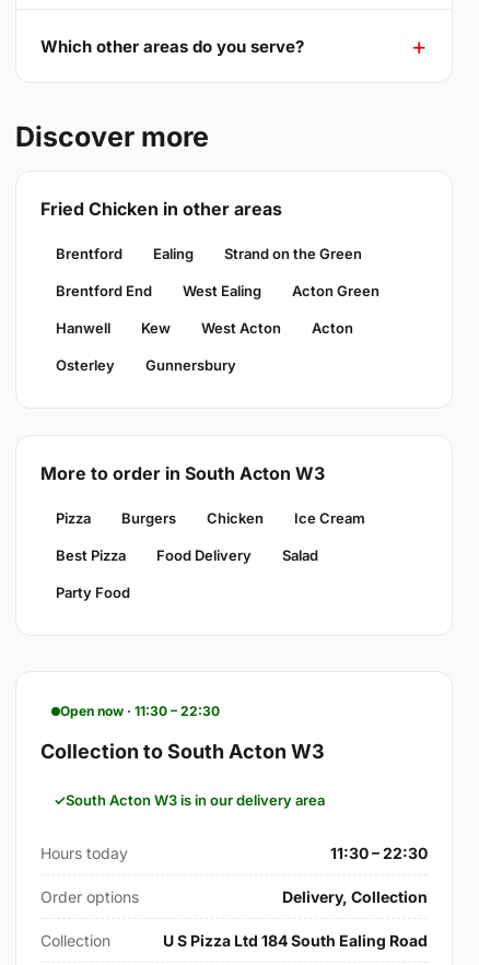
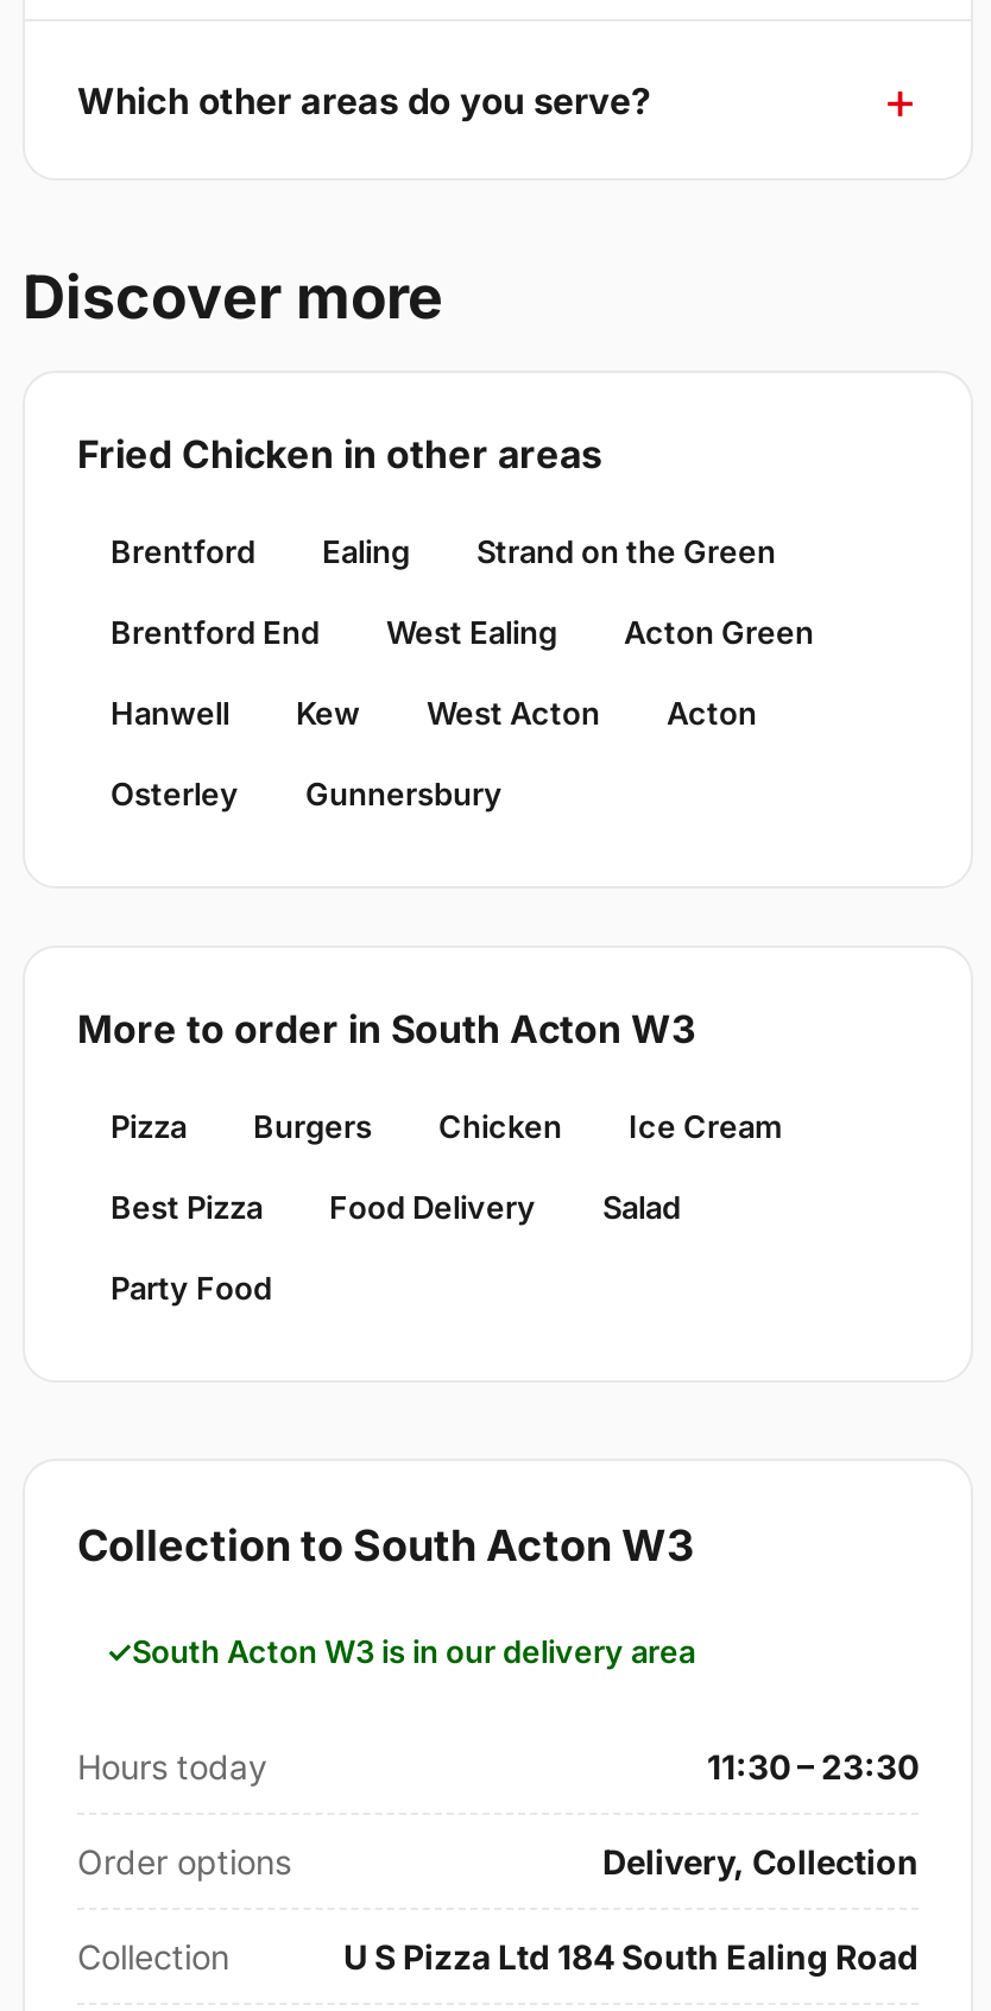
- Open now · 11:30 – 22:30

- 11:30 – 22:30
+ 11:30 – 23:30
